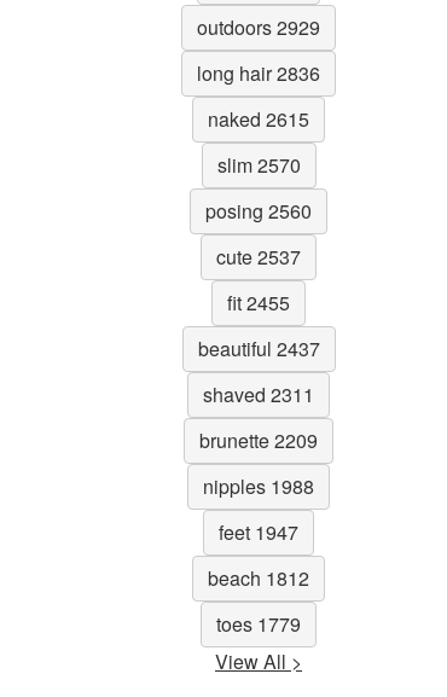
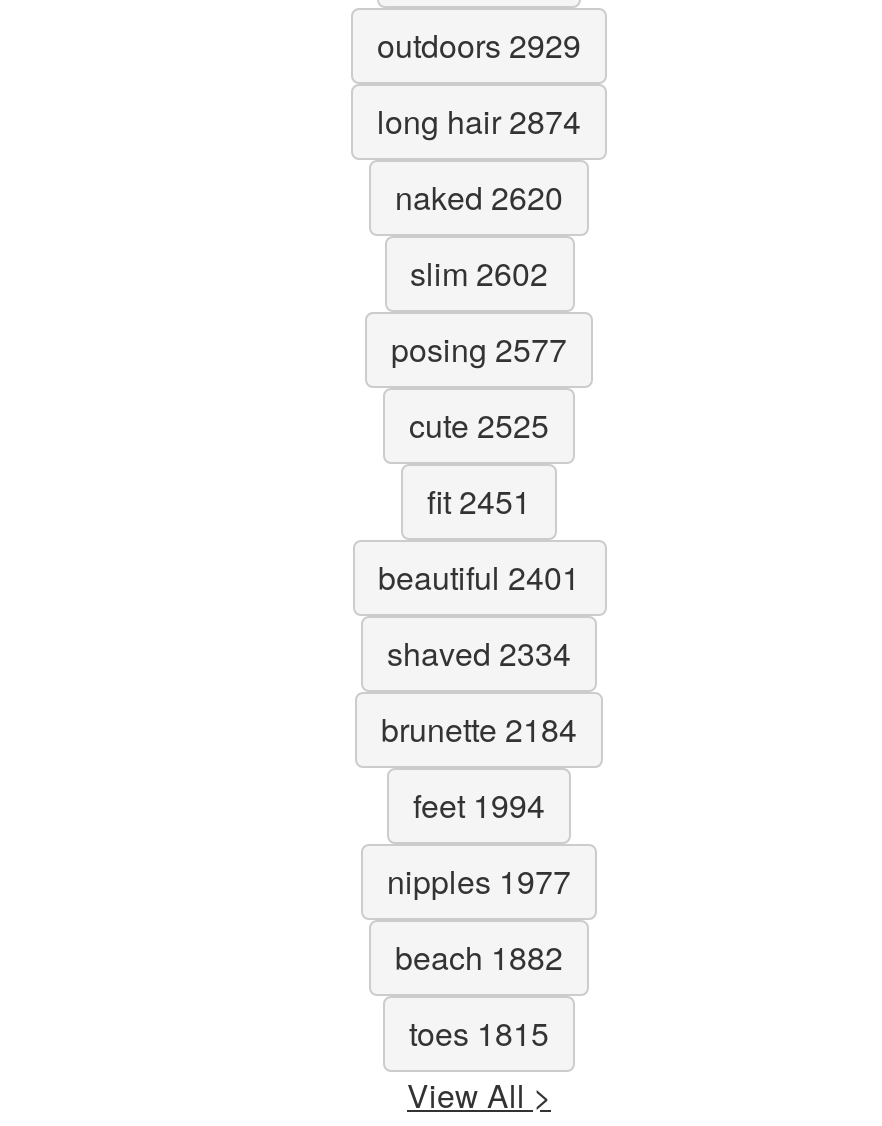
- long hair 2836
+ long hair 2874

- naked 2615
+ naked 2620

- slim 2570
+ slim 2602

- posing 2560
+ posing 2577

- cute 2537
+ cute 2525

- fit 2455
+ fit 2451

- beautiful 2437
+ beautiful 2401

- shaved 2311
+ shaved 2334

- brunette 2209
+ brunette 2184

- nipples 1988
+ feet 1994

- feet 1947
+ nipples 1977

- beach 1812
+ beach 1882

- toes 1779
+ toes 1815
